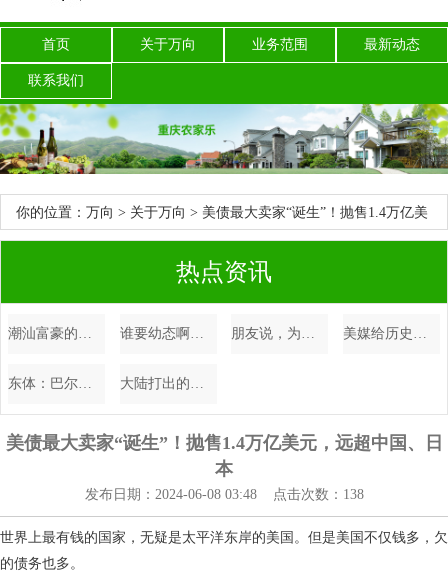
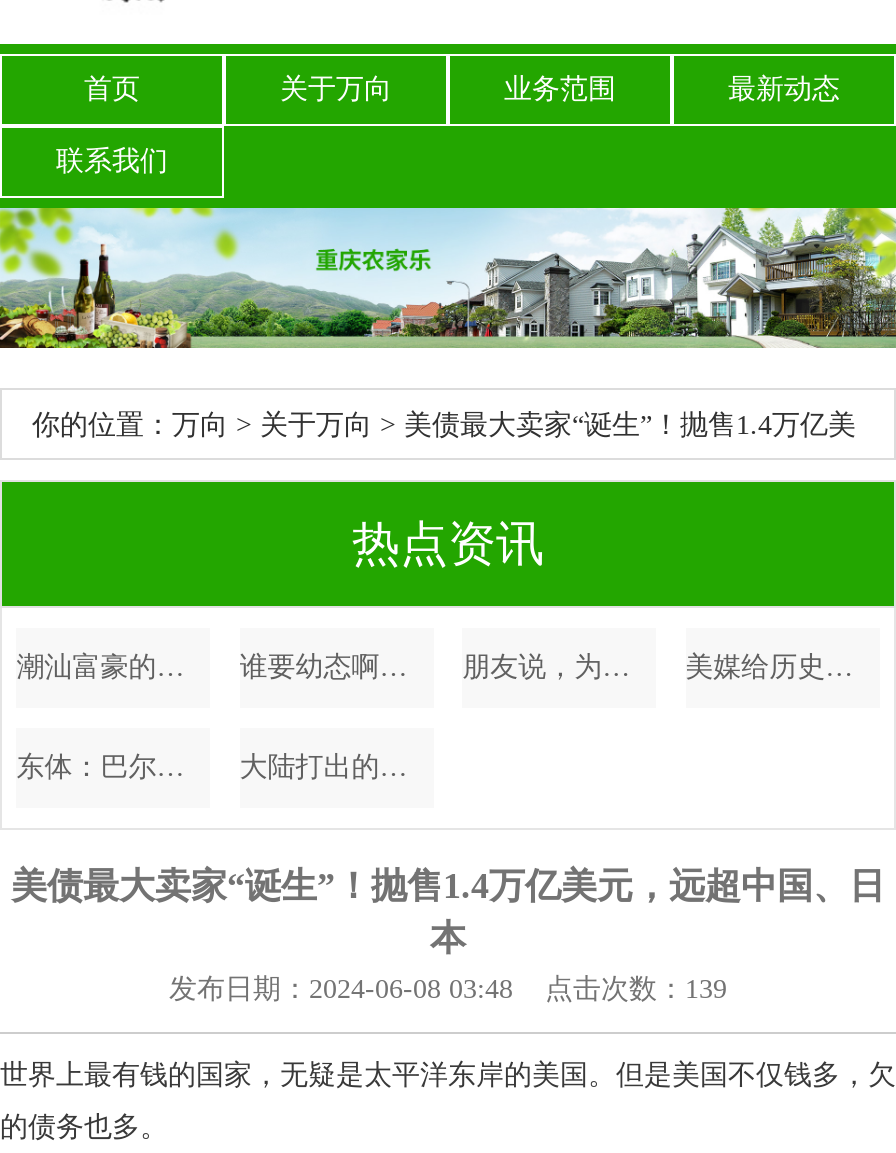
- 发布日期：2024-06-08 03:48 点击次数：138
+ 发布日期：2024-06-08 03:48 点击次数：139
